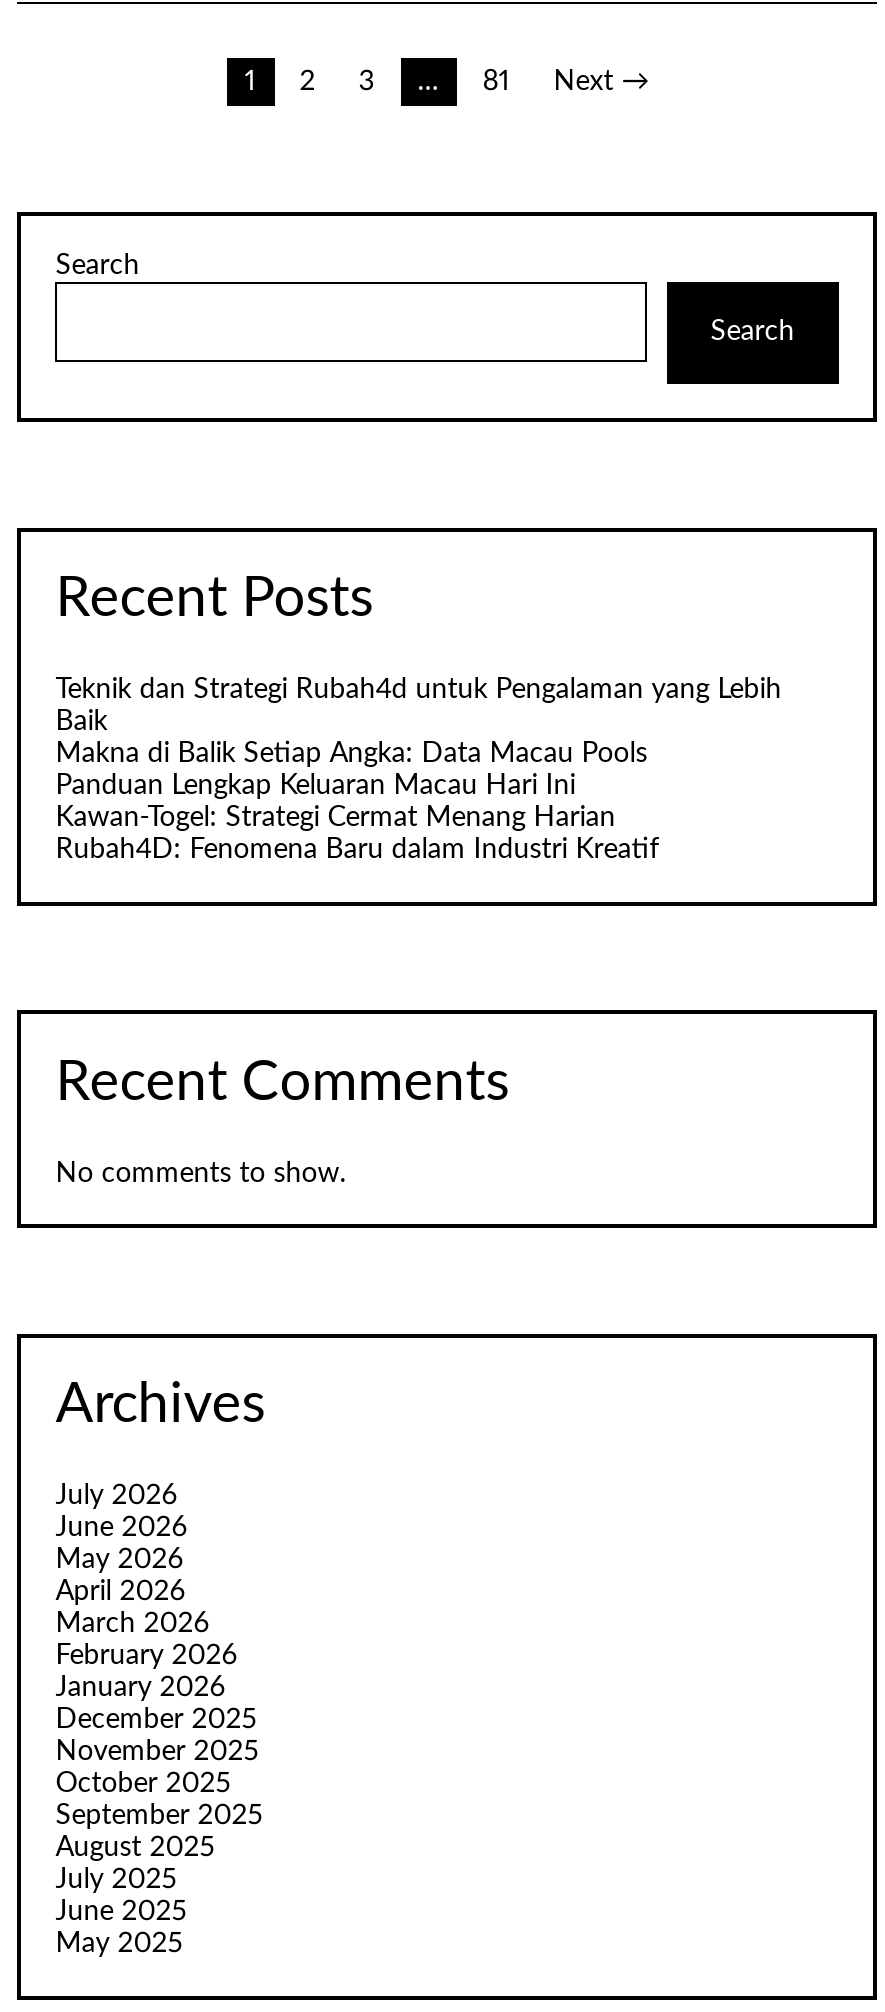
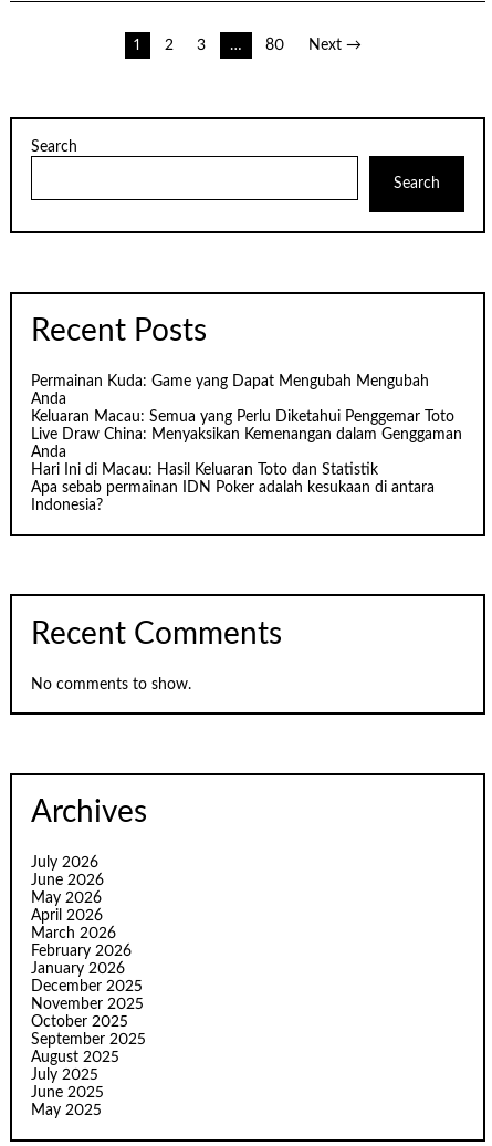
- 81
+ 80

- Teknik dan Strategi Rubah4d untuk Pengalaman yang Lebih
- Baik
- Makna di Balik Setiap Angka: Data Macau Pools
- Panduan Lengkap Keluaran Macau Hari Ini
- Kawan-Togel: Strategi Cermat Menang Harian
- Rubah4D: Fenomena Baru dalam Industri Kreatif
+ Permainan Kuda: Game yang Dapat Mengubah Mengubah
+ Anda
+ Keluaran Macau: Semua yang Perlu Diketahui Penggemar Toto
+ Live Draw China: Menyaksikan Kemenangan dalam Genggaman
+ Anda
+ Hari Ini di Macau: Hasil Keluaran Toto dan Statistik
+ Apa sebab permainan IDN Poker adalah kesukaan di antara
+ Indonesia?
